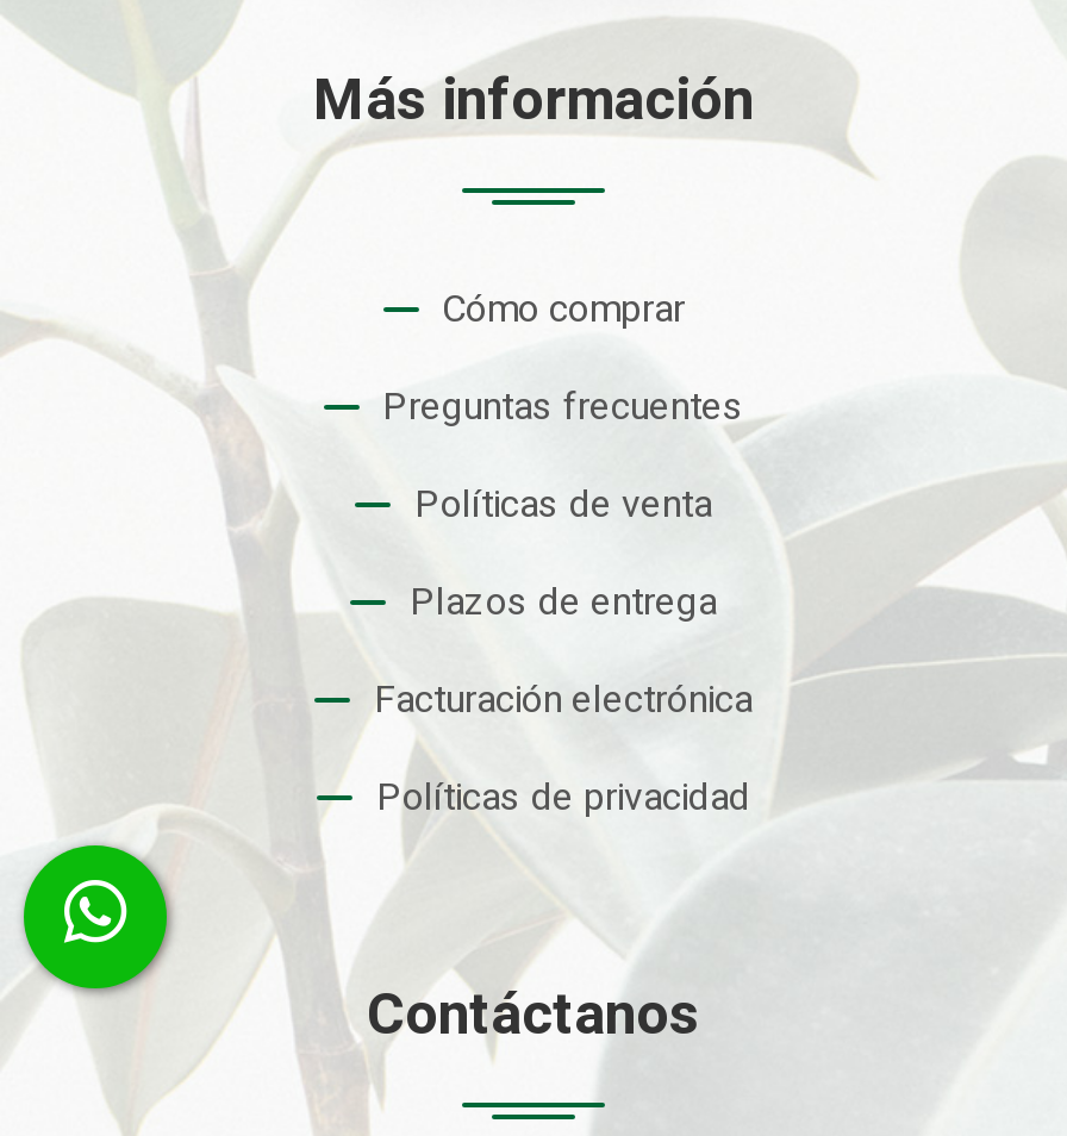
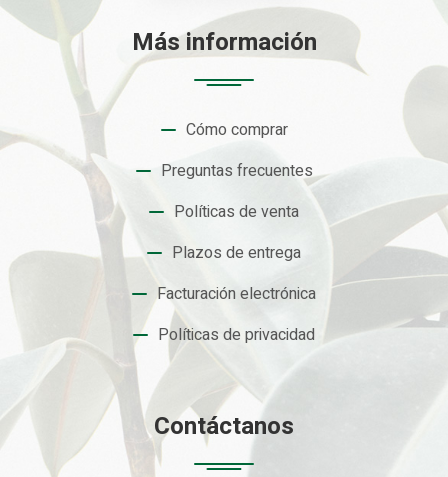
- [image]
